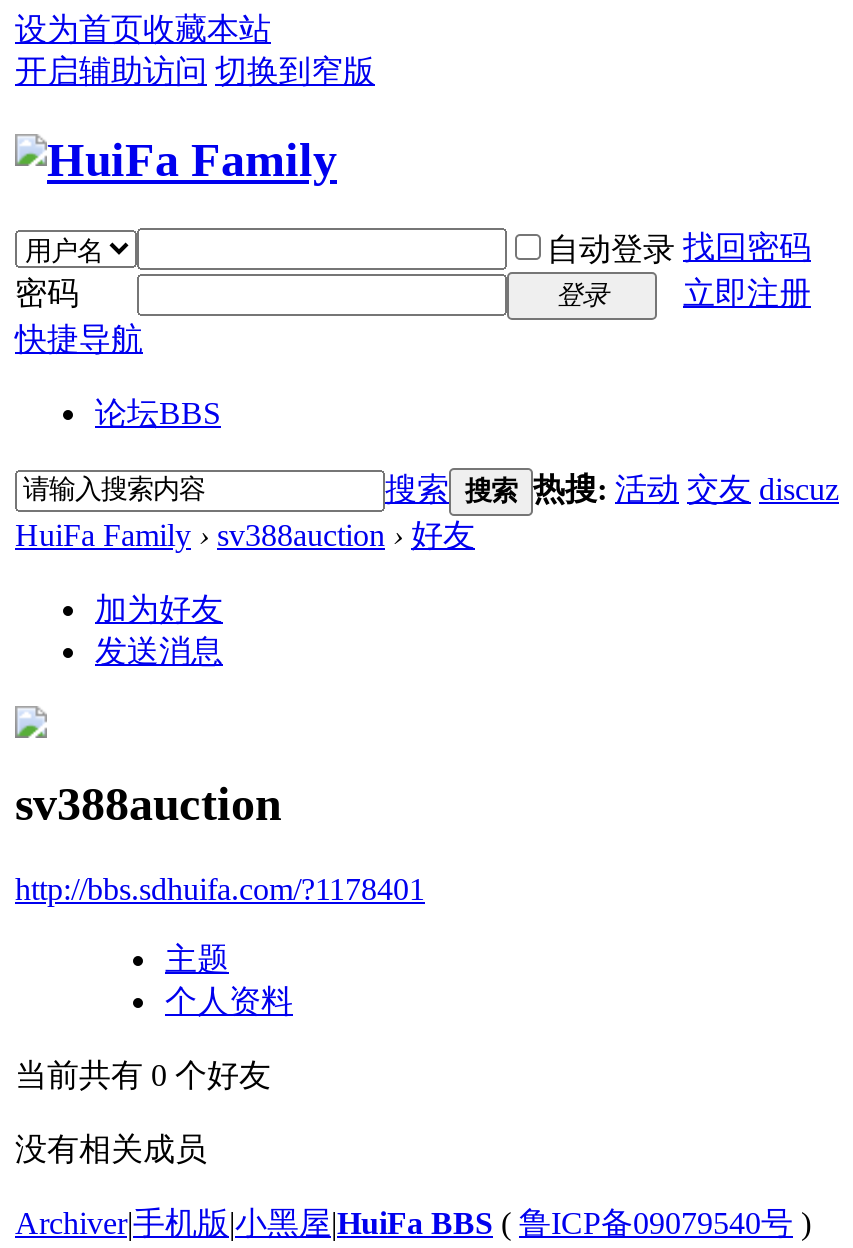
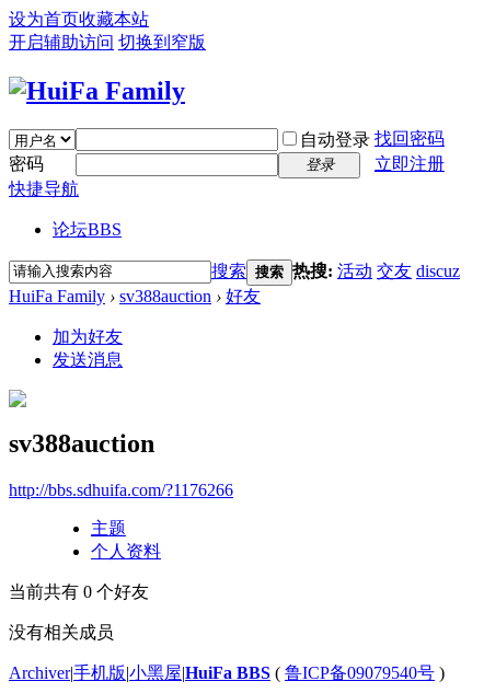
- http://bbs.sdhuifa.com/?1178401
+ http://bbs.sdhuifa.com/?1176266
